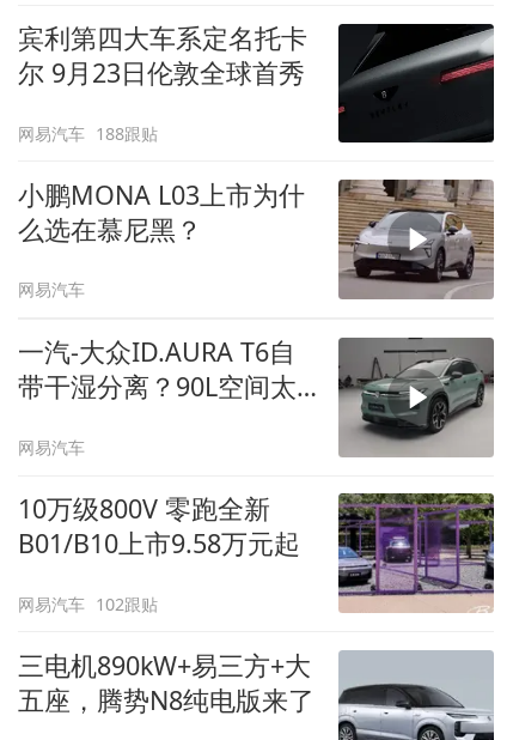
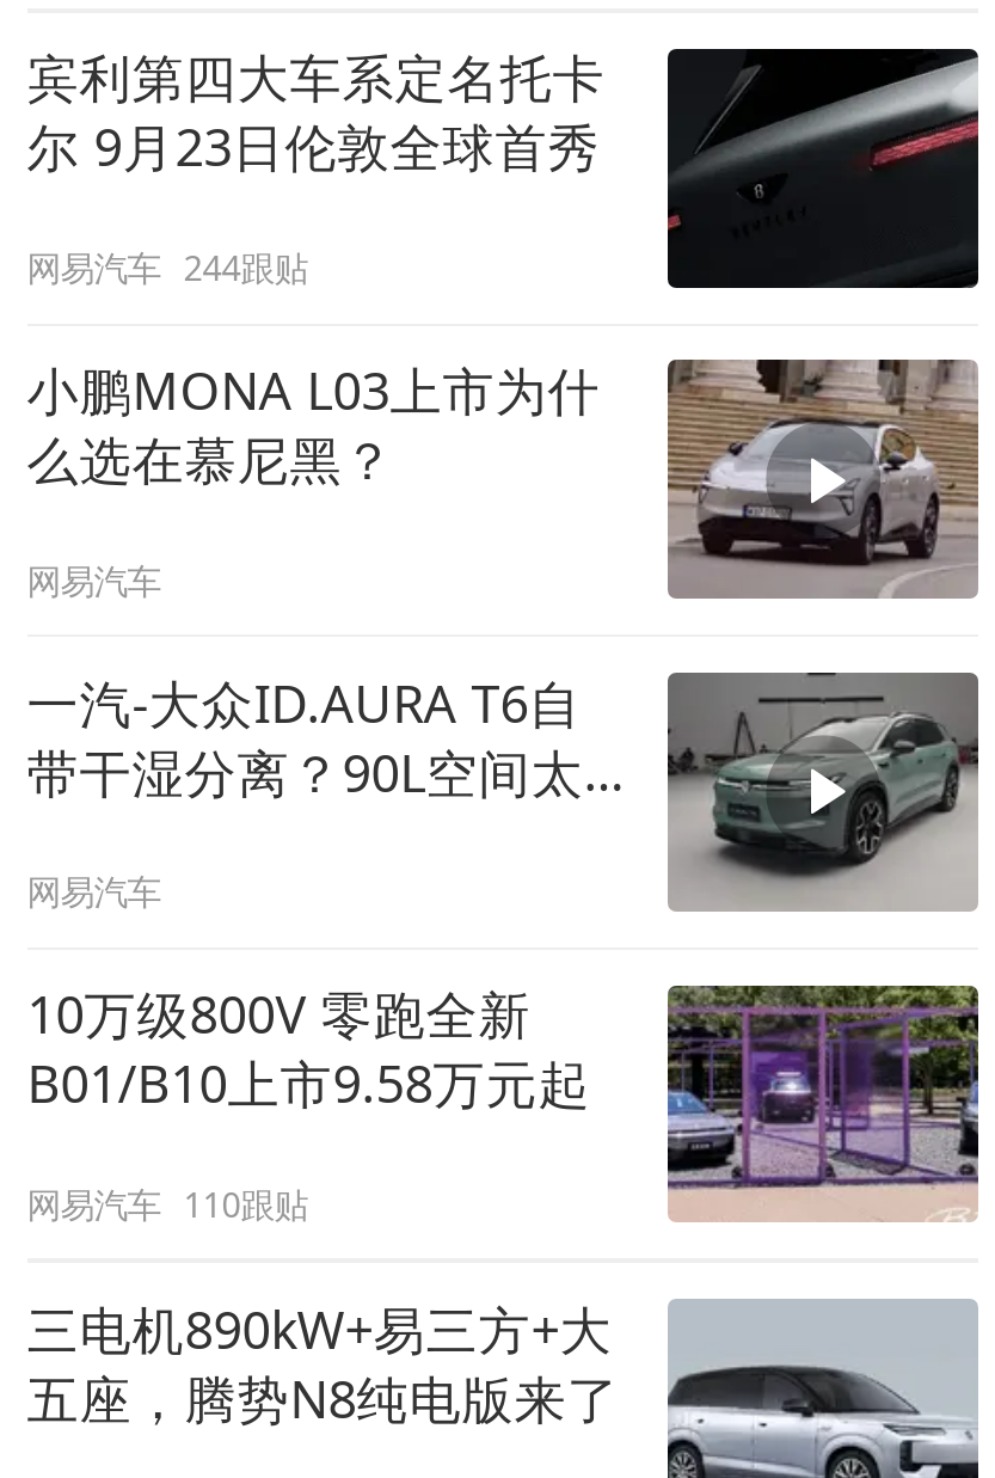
- 网易汽车 188跟贴
+ 网易汽车 244跟贴

- 网易汽车 102跟贴
+ 网易汽车 110跟贴
